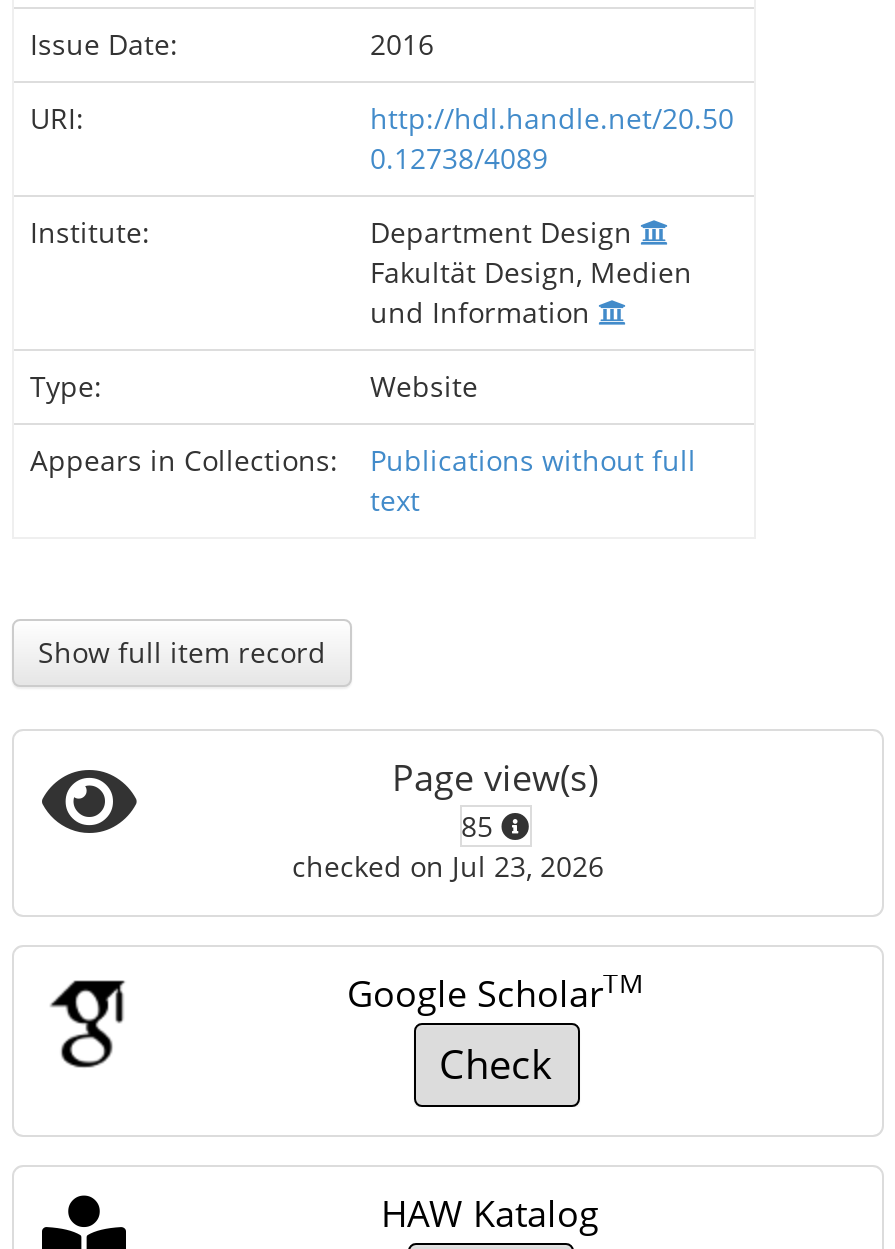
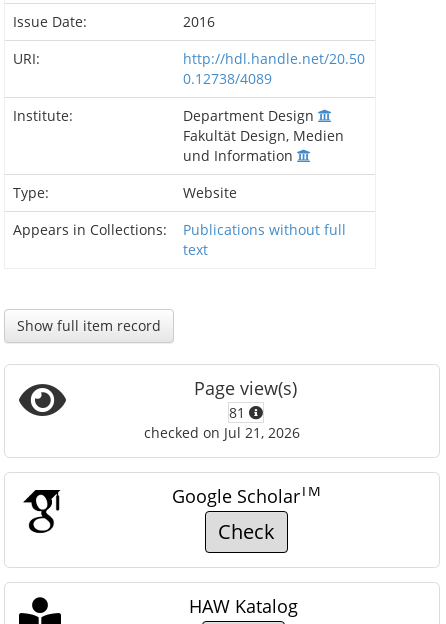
- 85
+ 81

- checked on Jul 23, 2026
+ checked on Jul 21, 2026
